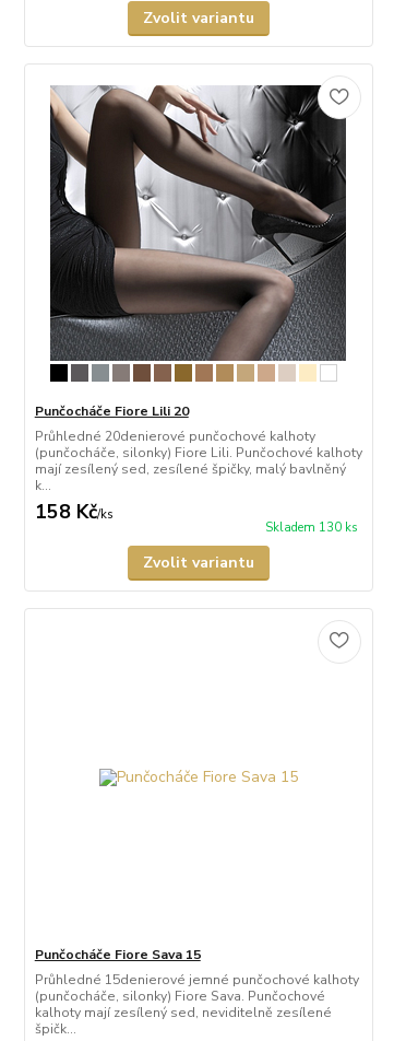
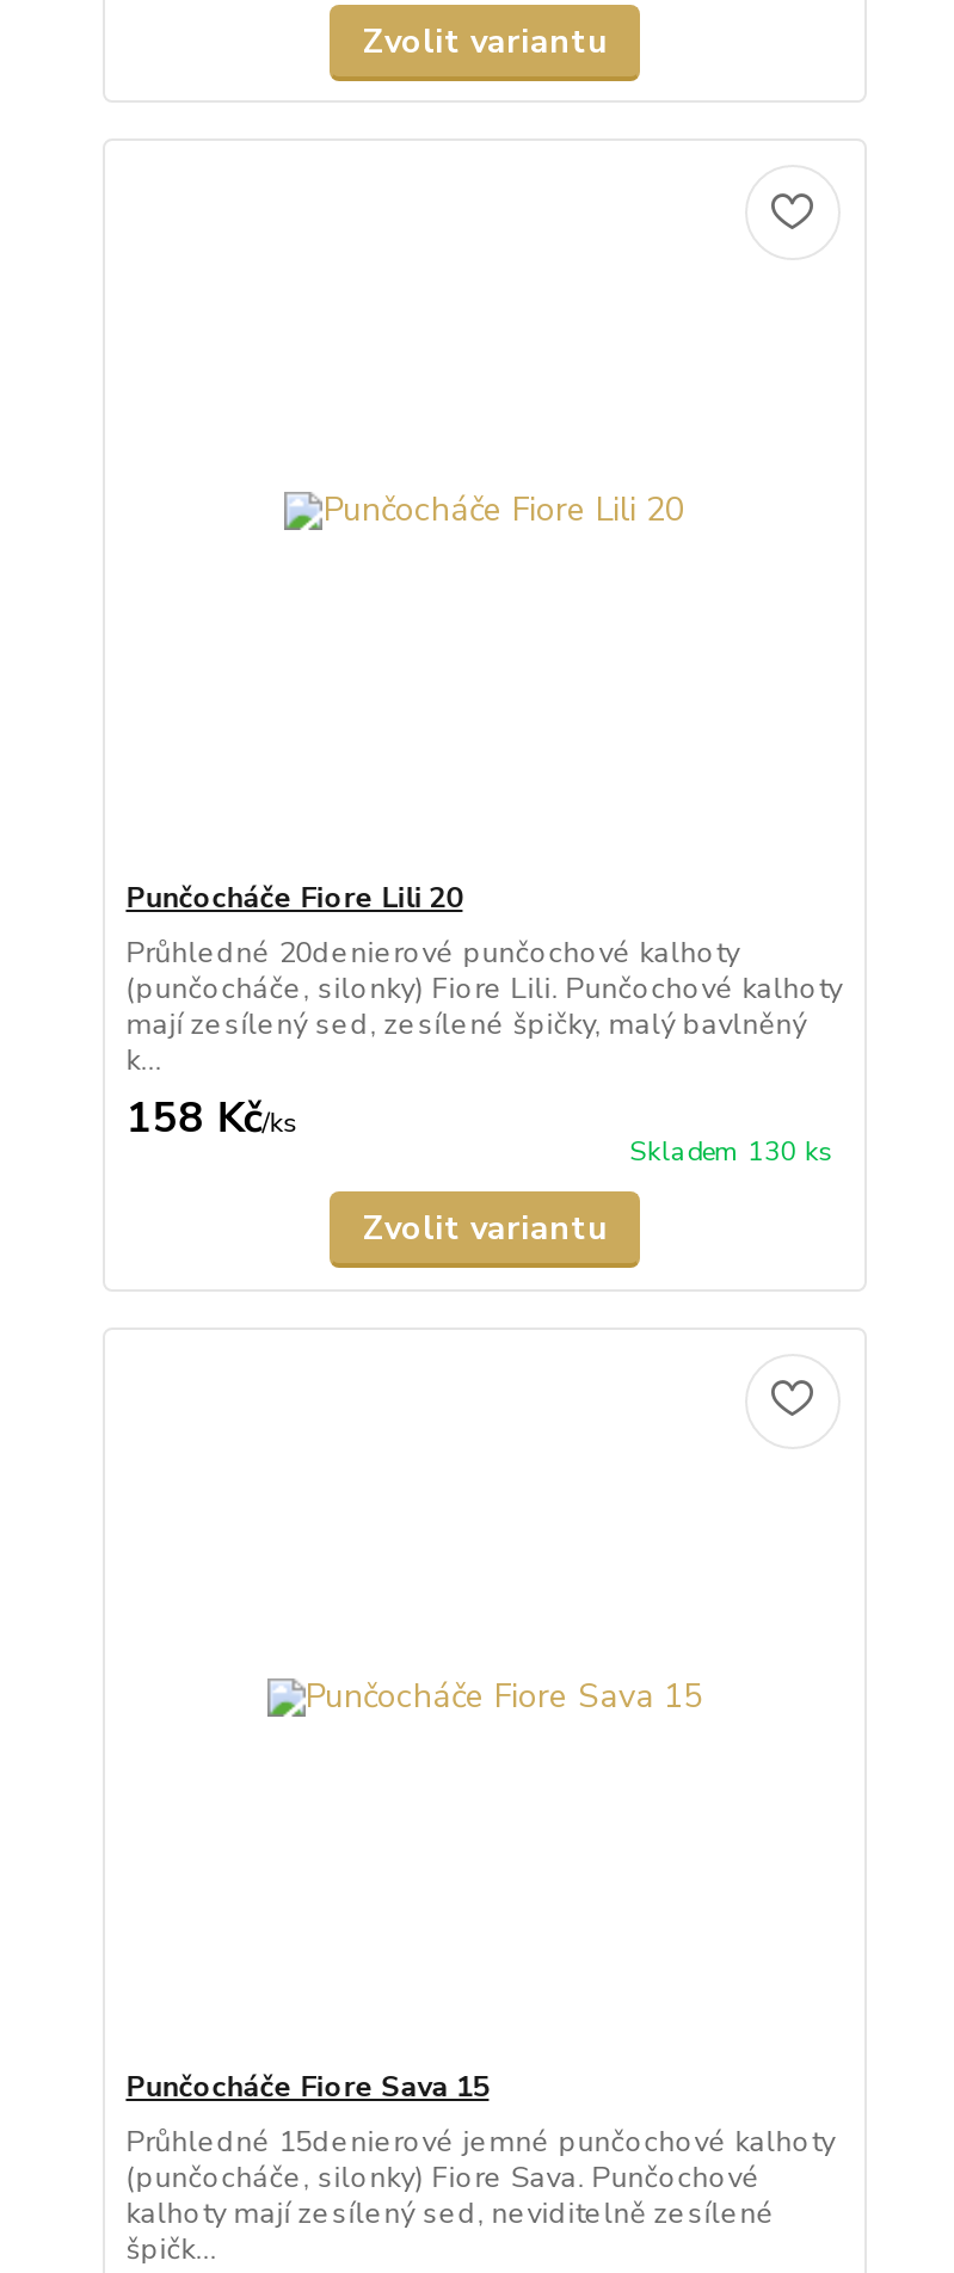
- [image]
